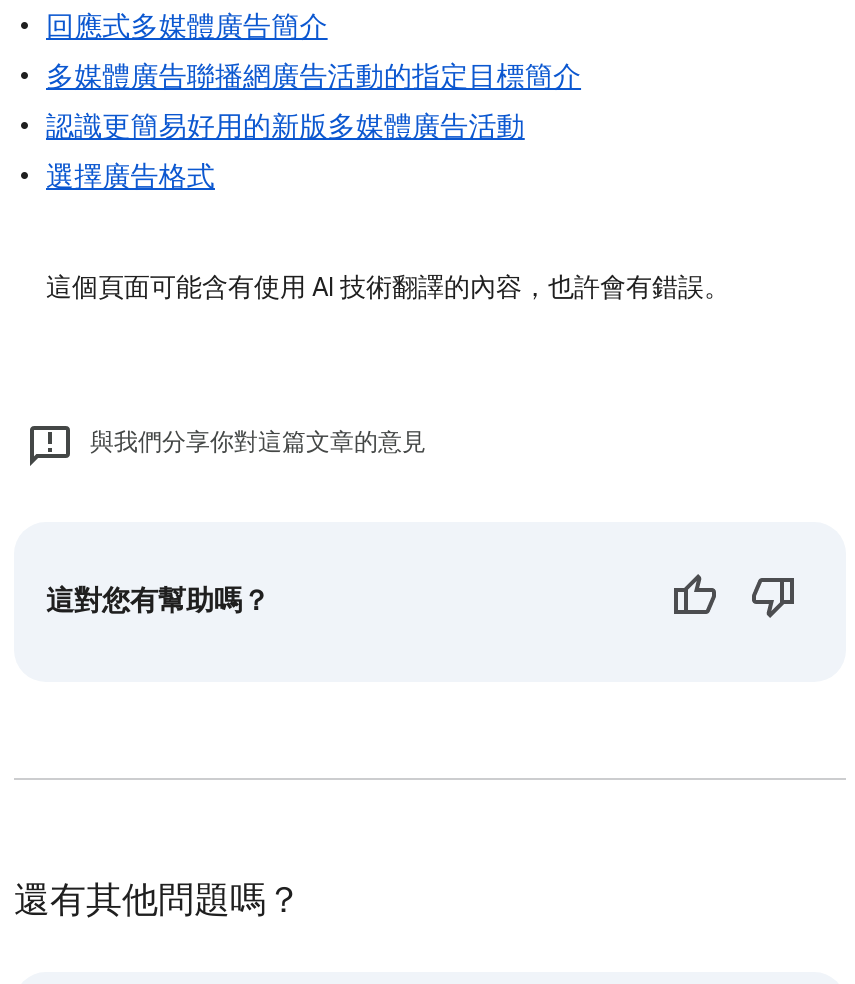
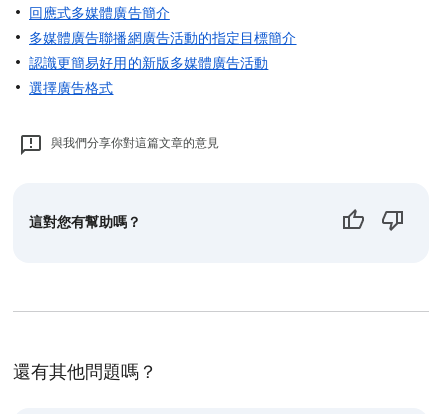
- 這個頁面可能含有使用 AI 技術翻譯的內容，也許會有錯誤。
